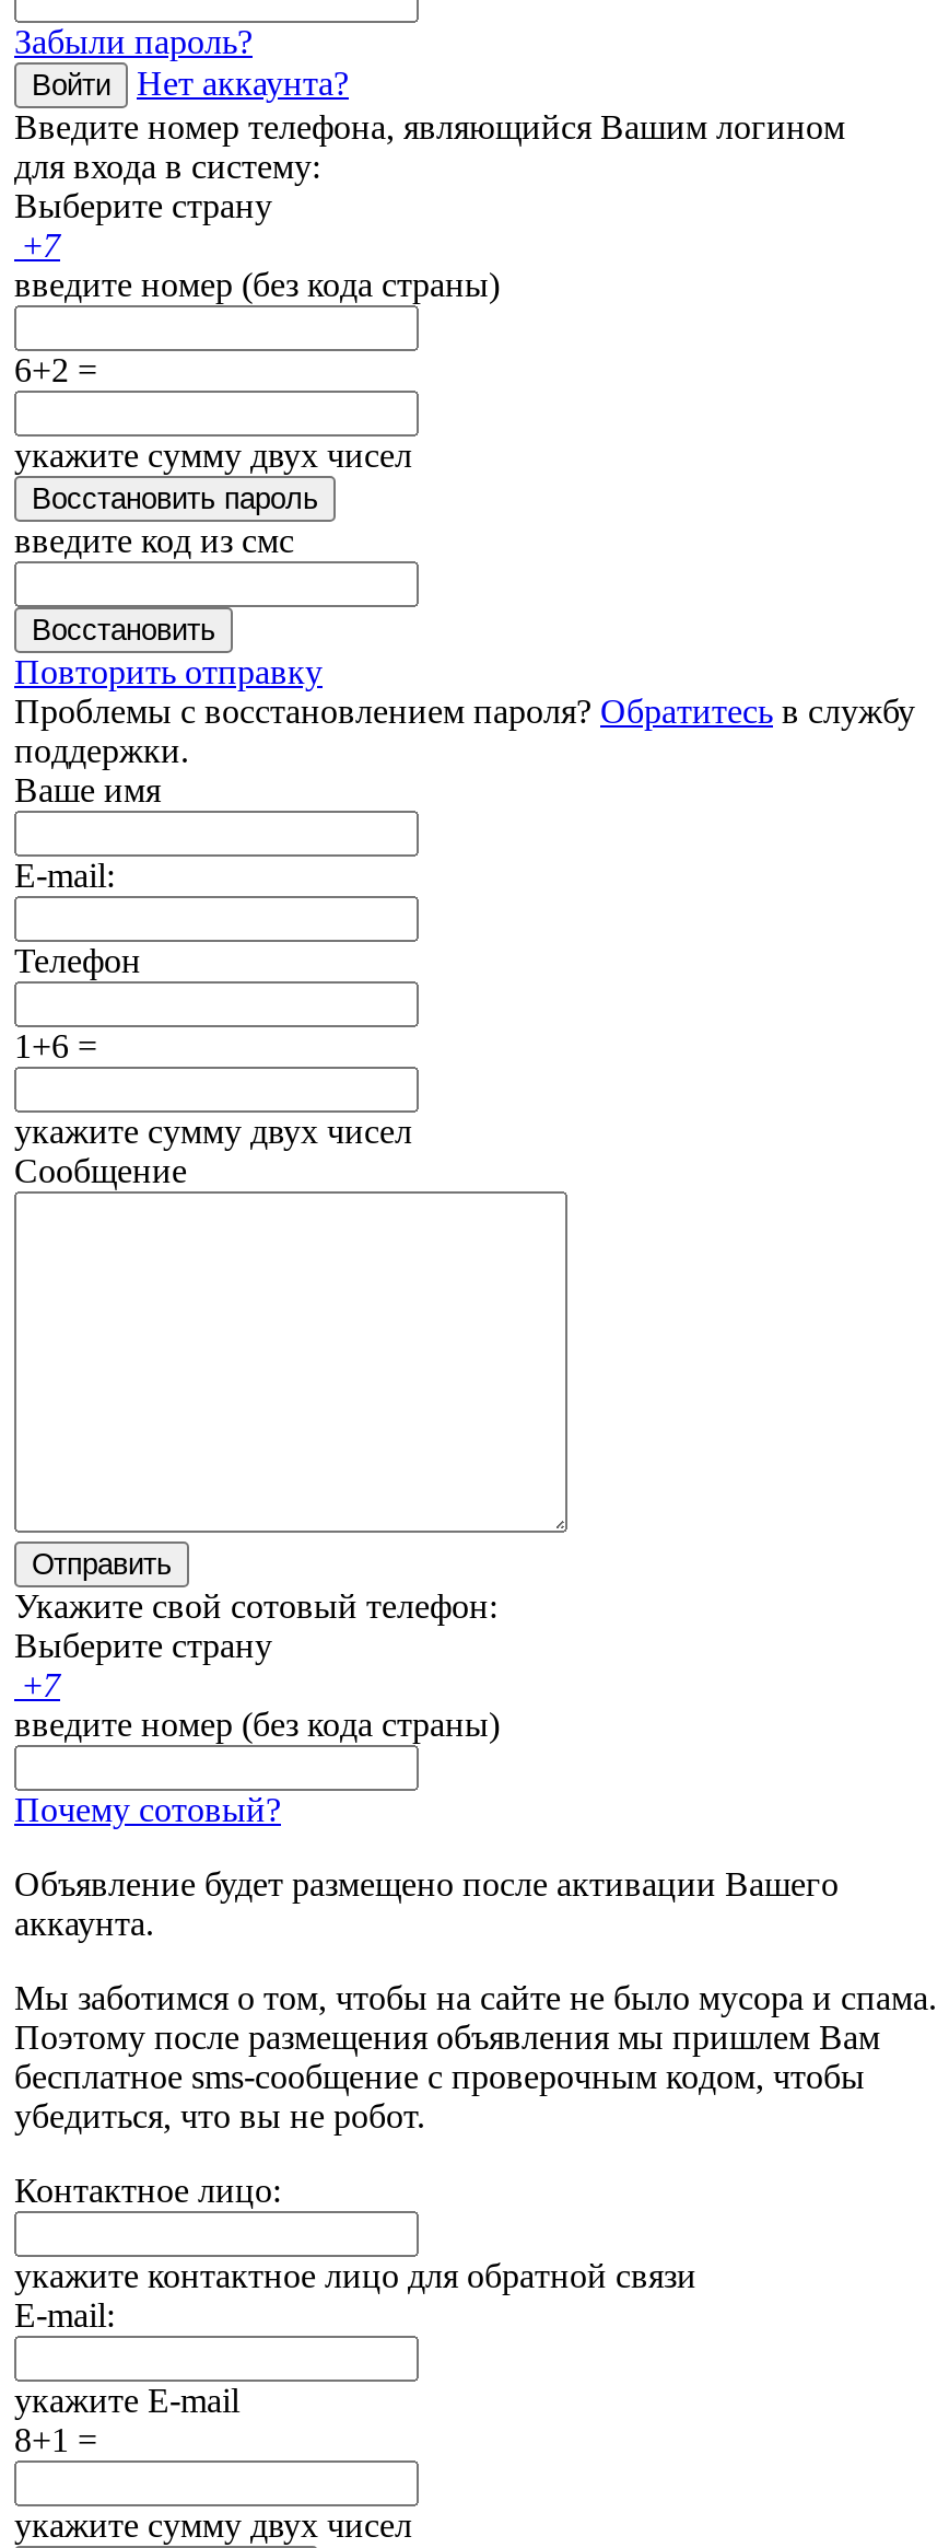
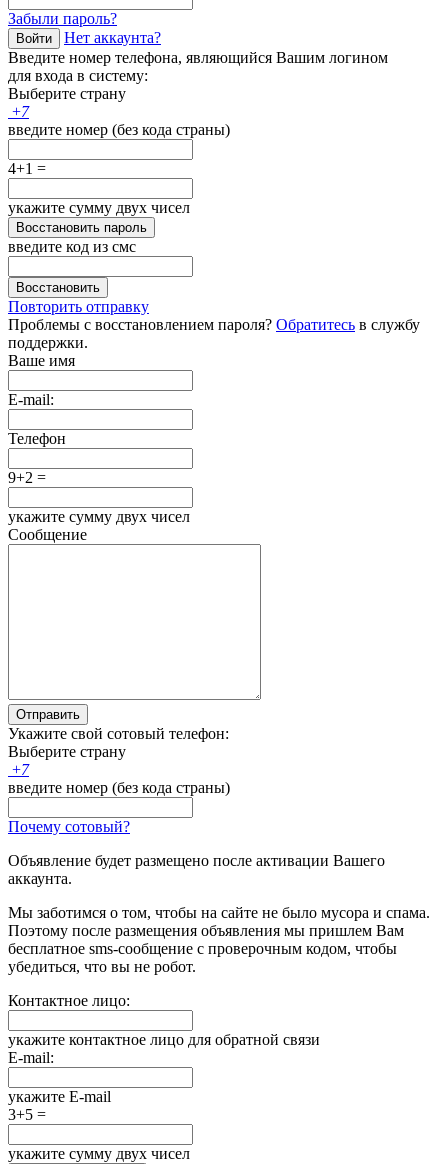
- 6+2 =
+ 4+1 =

- 1+6 =
+ 9+2 =

- 8+1 =
+ 3+5 =
